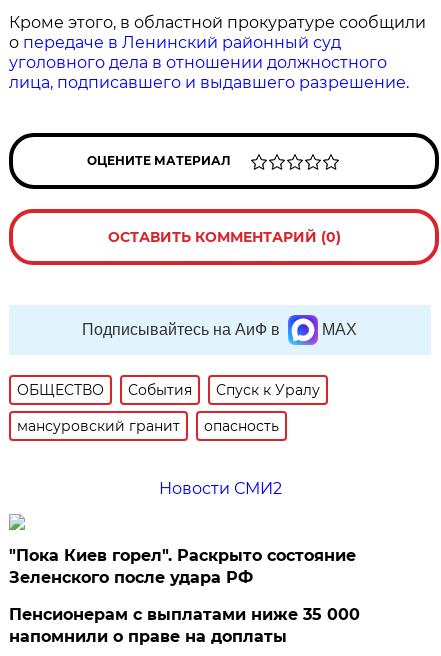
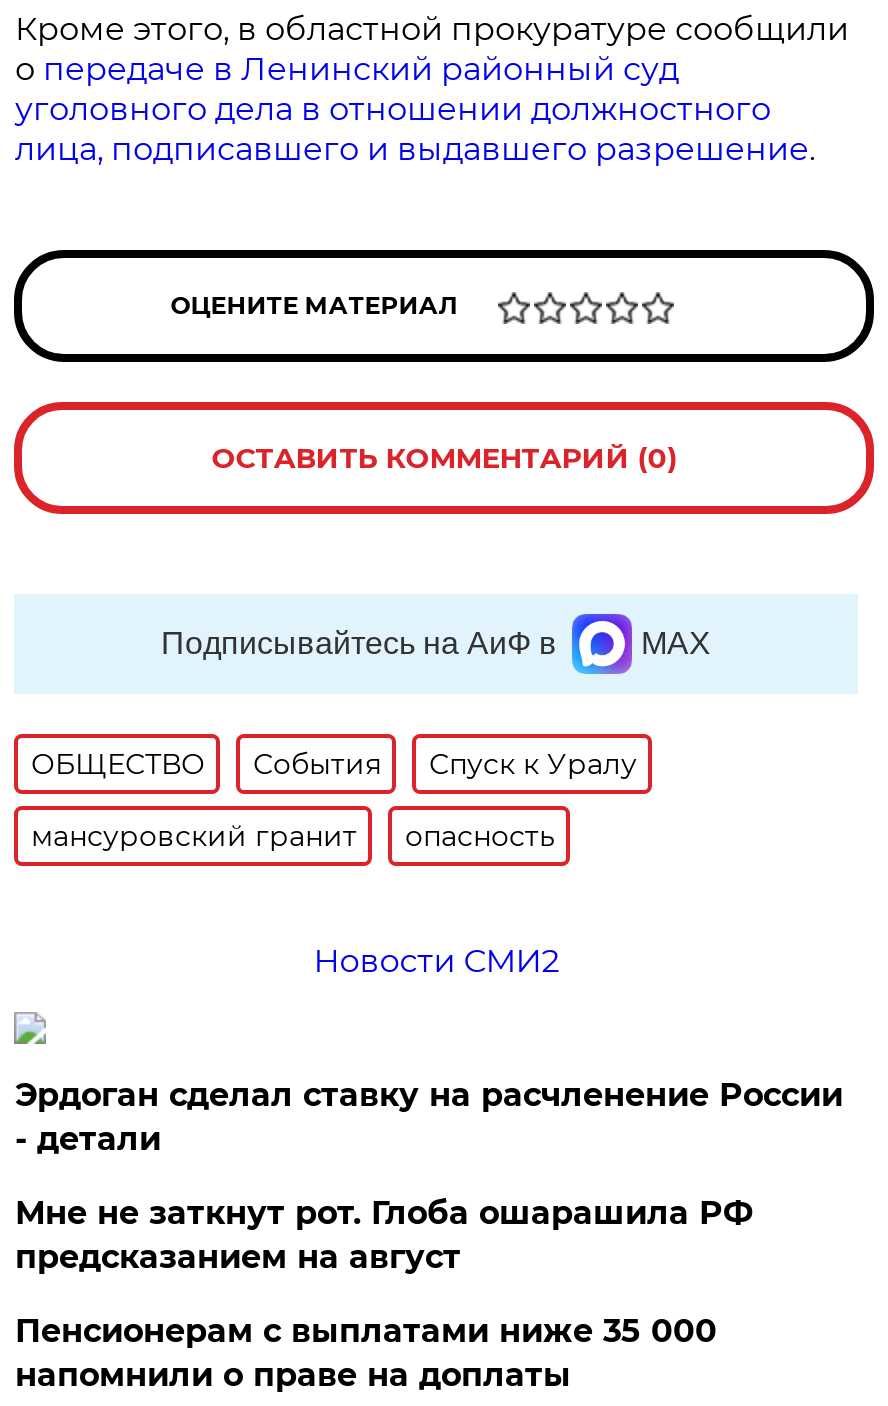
- "Пока Киев горел". Раскрыто состояние
- Зеленского после удара РФ
+ Эрдоган сделал ставку на расчленение России
+ - детали
+ Мне не заткнут рот. Глоба ошарашила РФ
+ предсказанием на август
